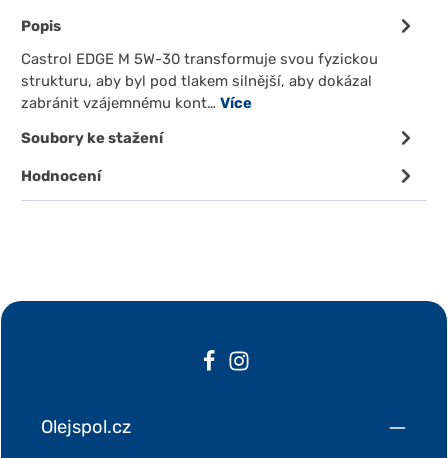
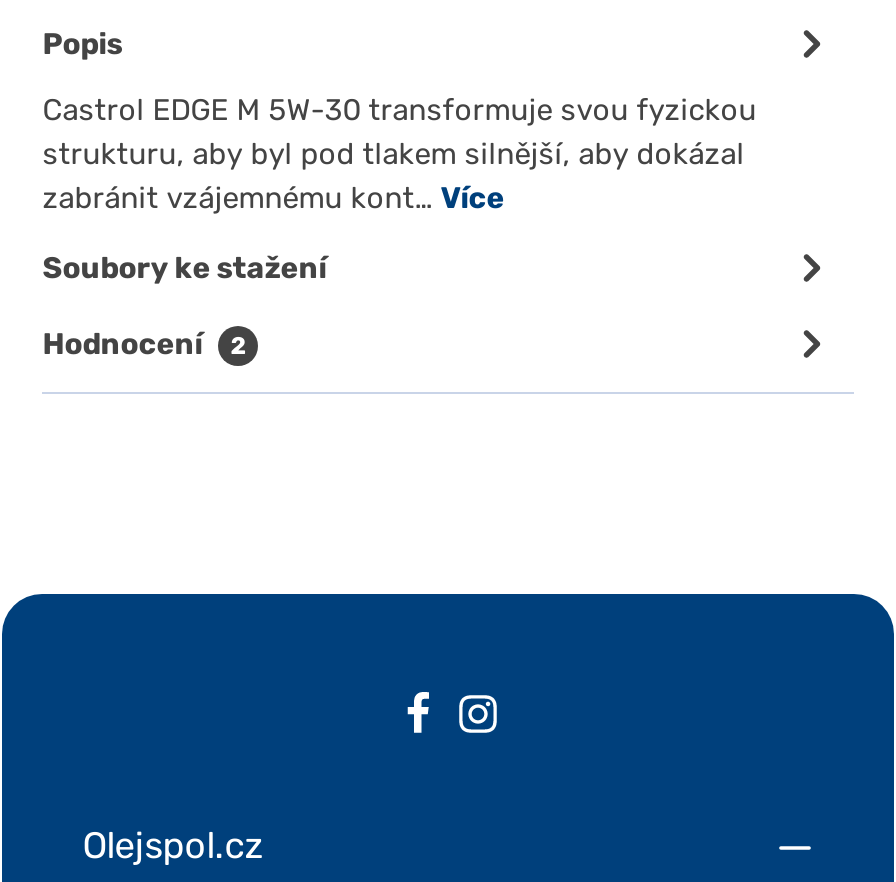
+ 2
